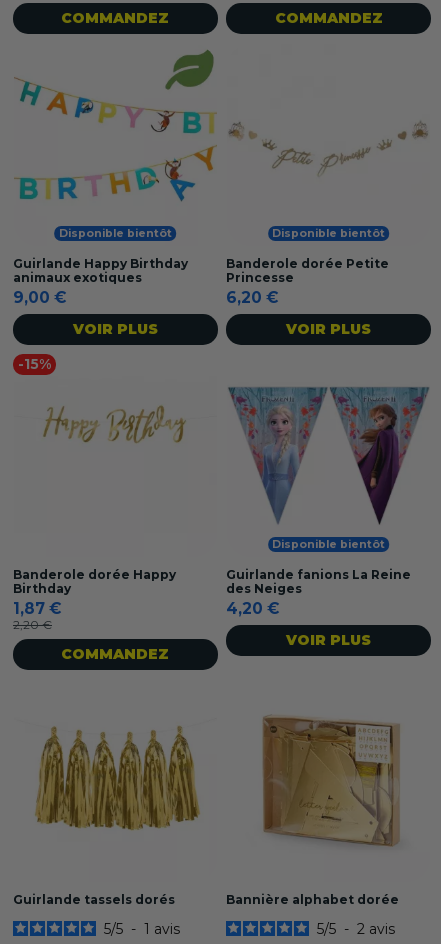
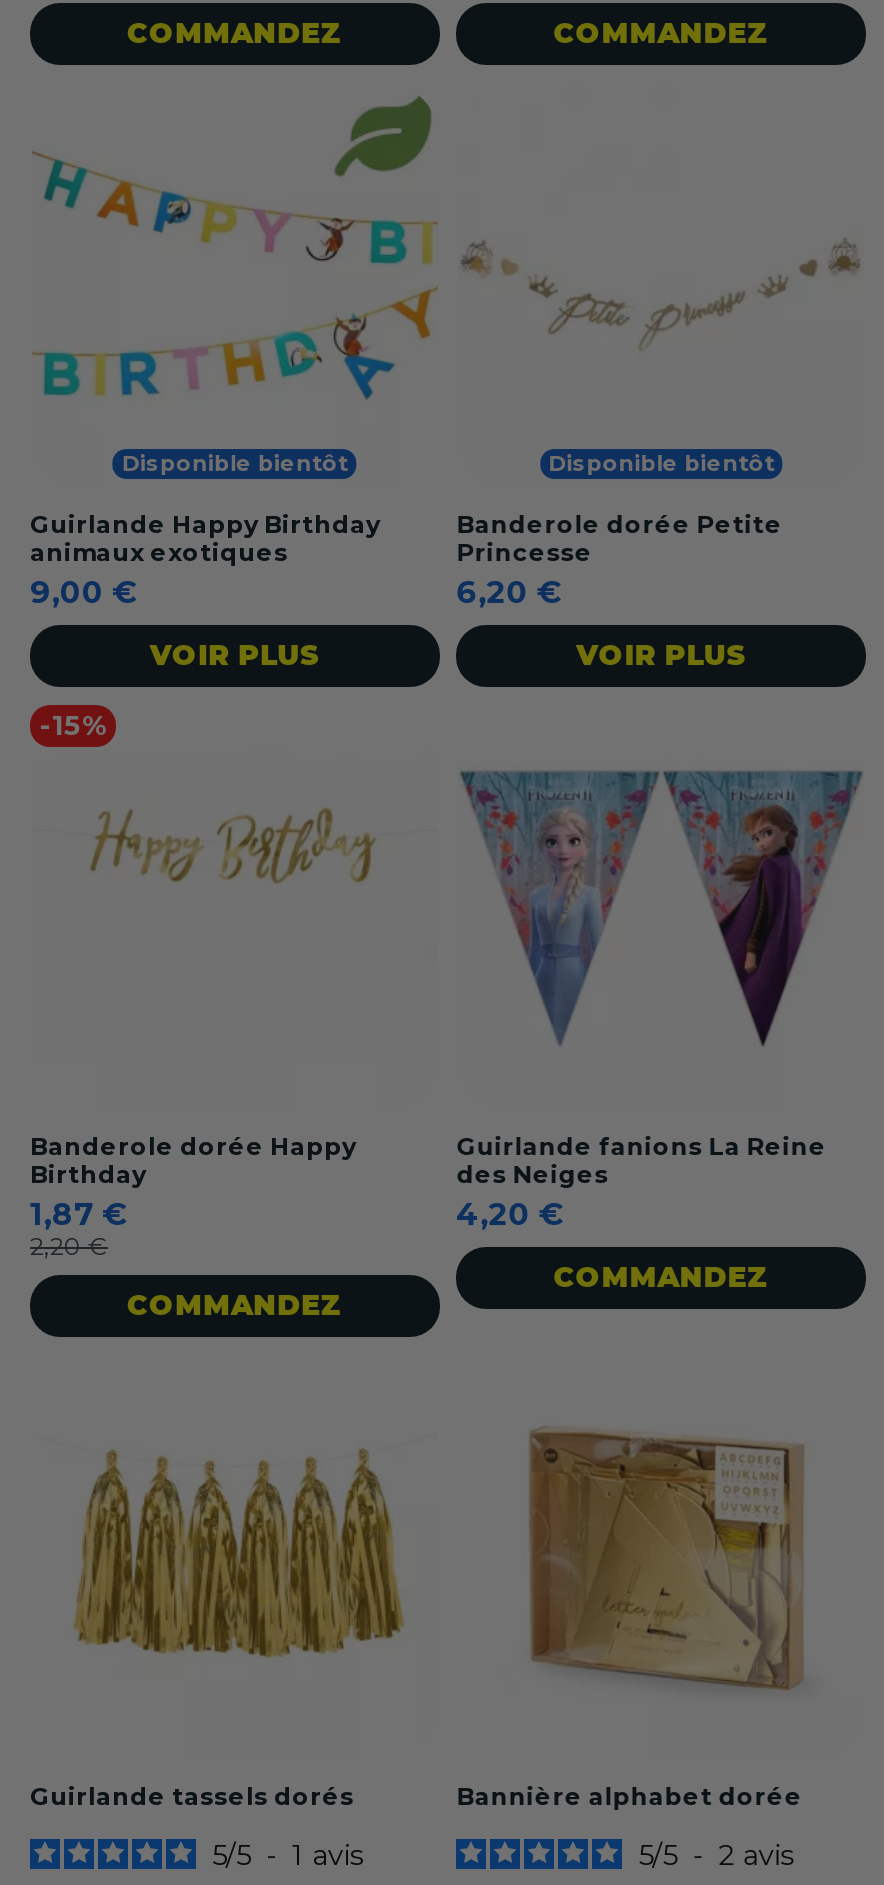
- Disponible bientôt

- VOIR PLUS
+ COMMANDEZ
